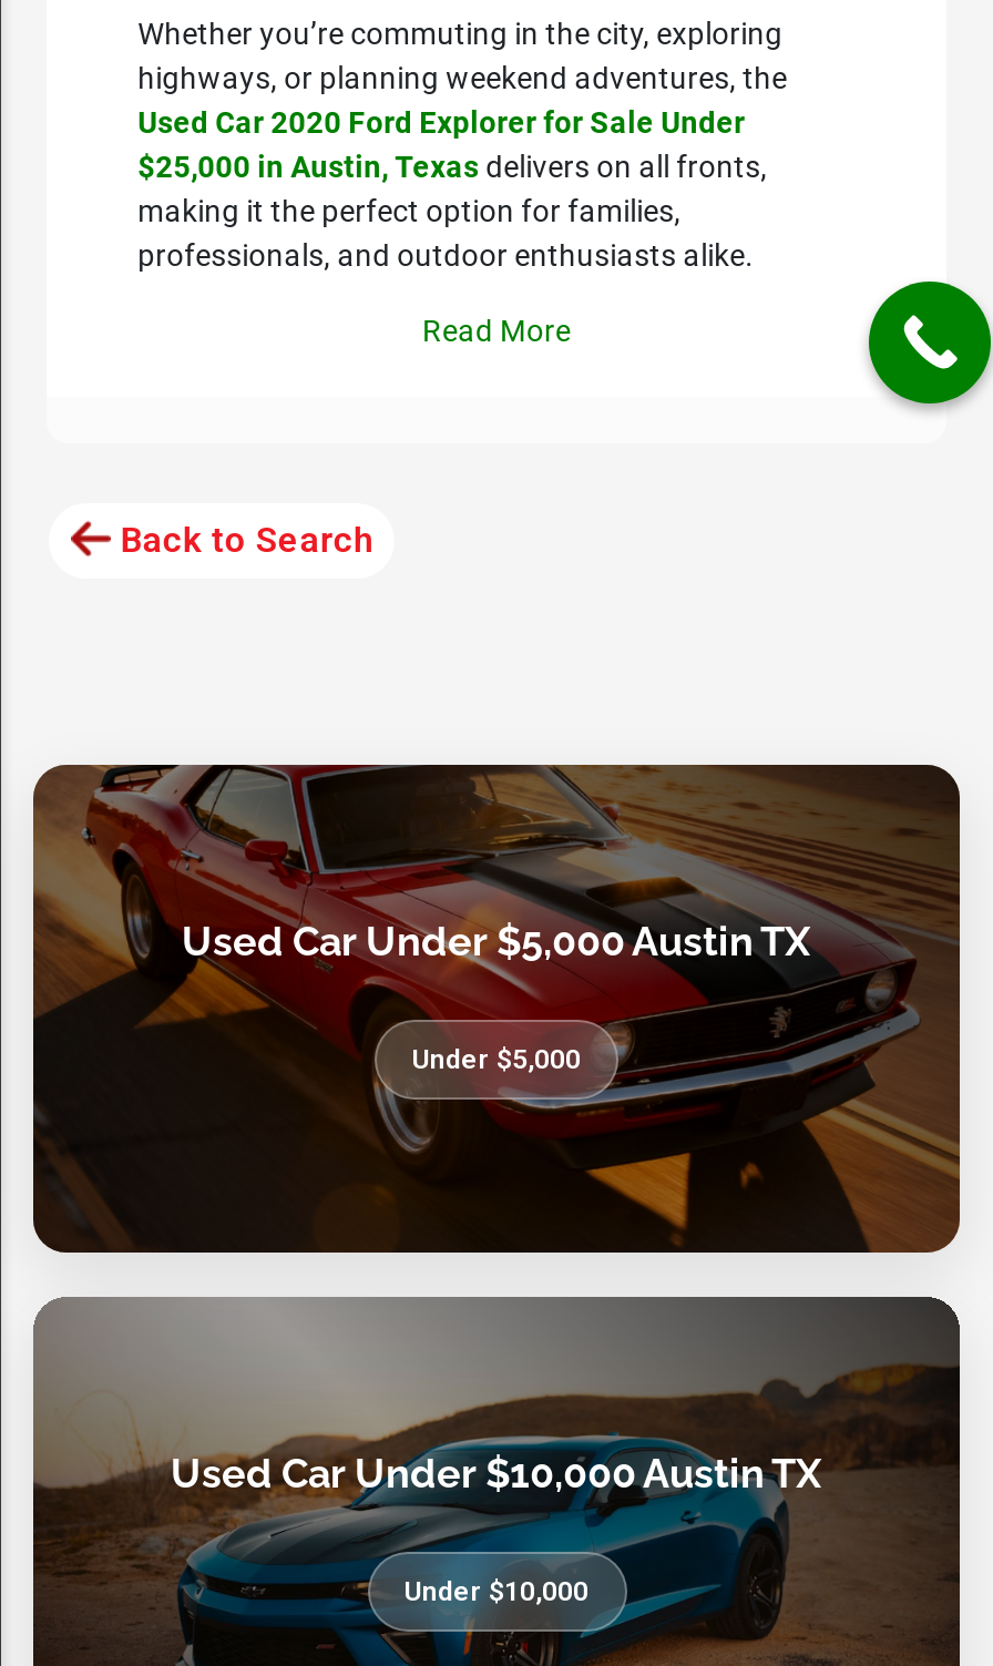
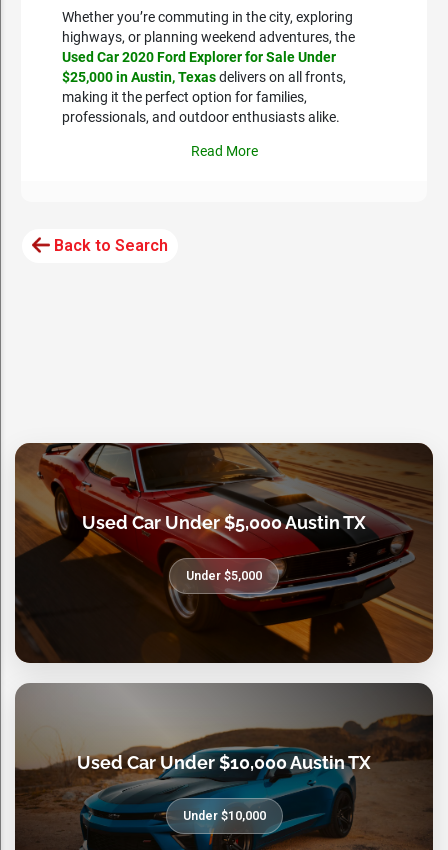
- [image]
